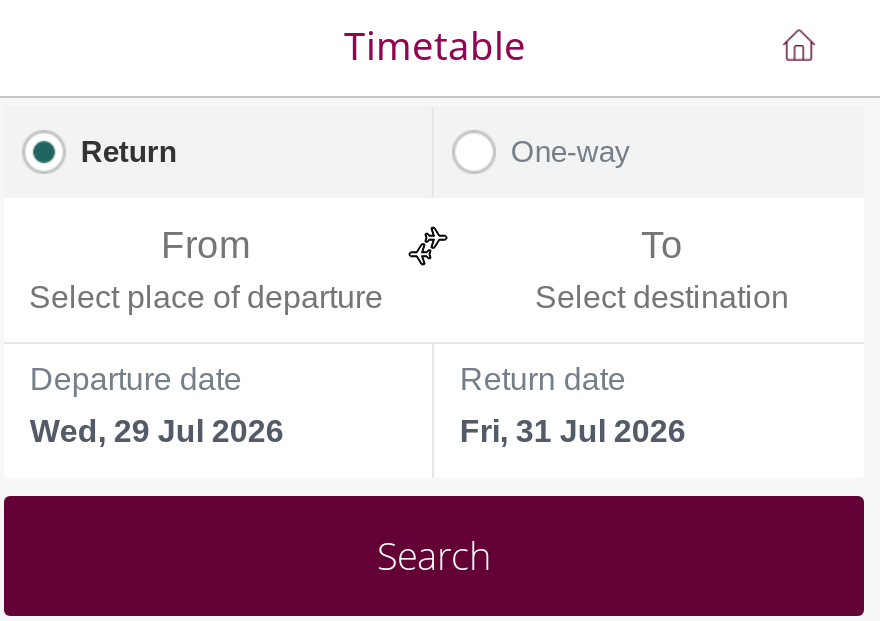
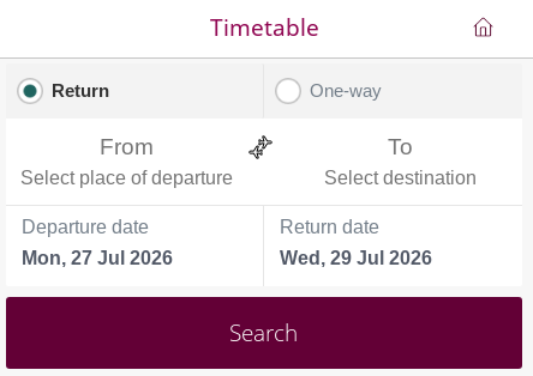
- Wed, 29 Jul 2026
+ Mon, 27 Jul 2026

- Fri, 31 Jul 2026
+ Wed, 29 Jul 2026
